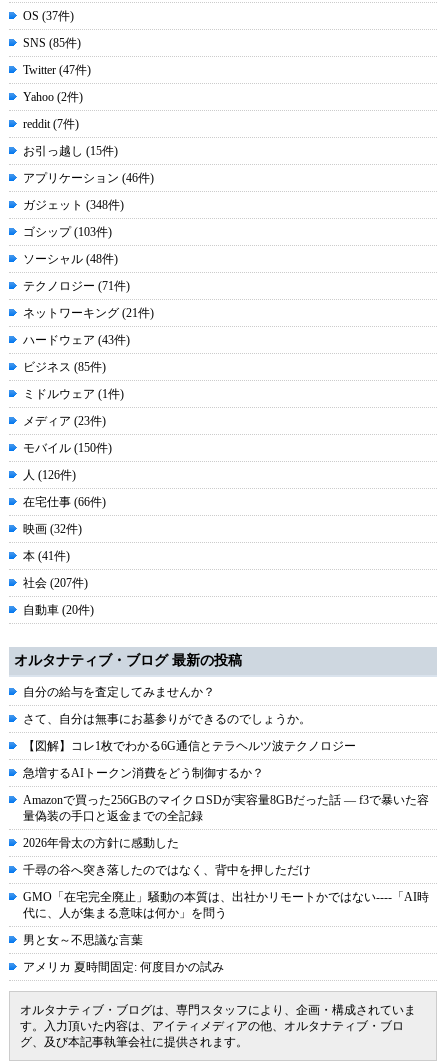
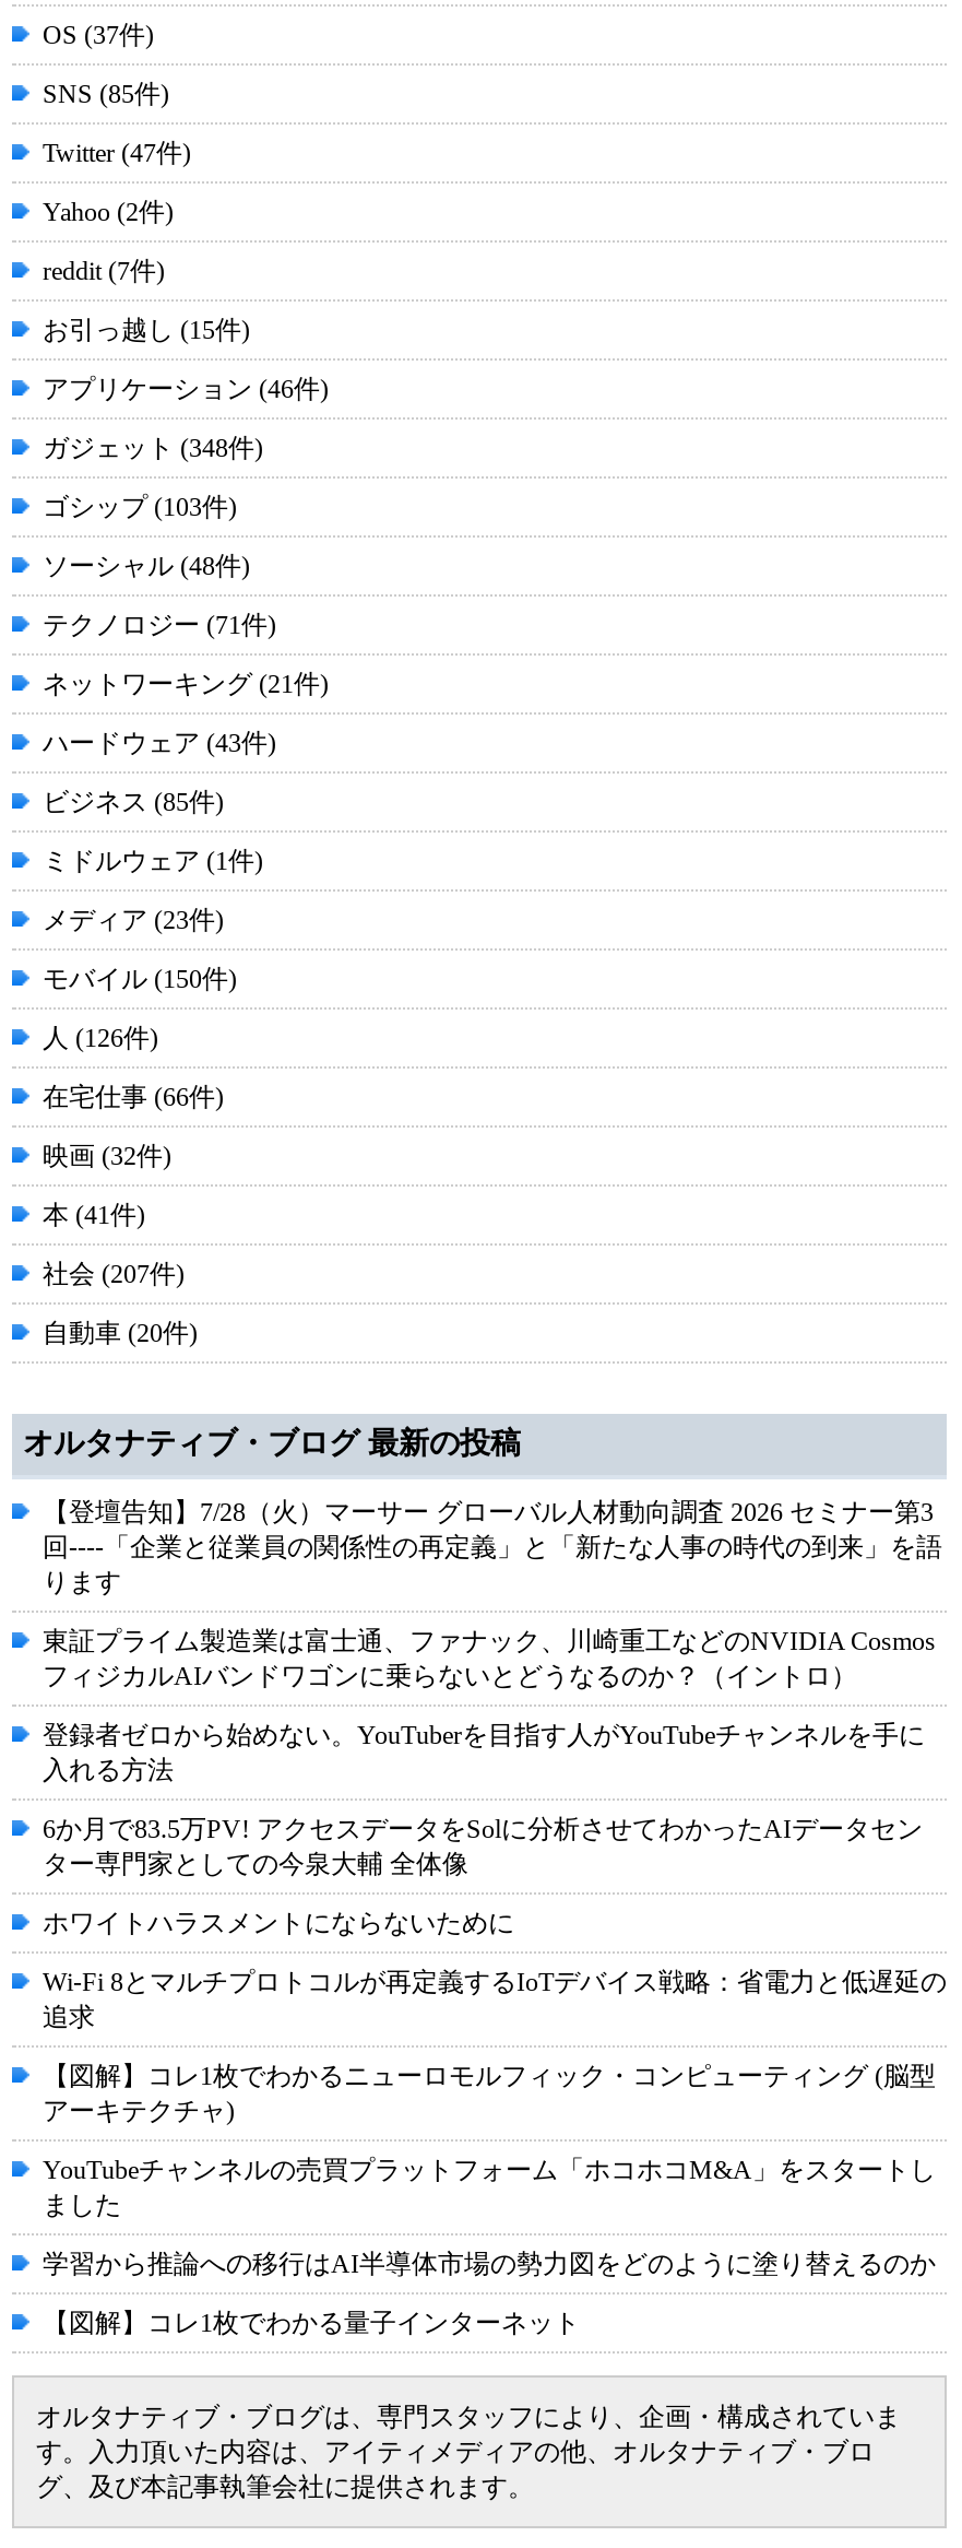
- 自分の給与を査定してみませんか？
+ 【登壇告知】7/28（火）マーサー グローバル人材動向調査 2026 セミナー第3
+ 回----「企業と従業員の関係性の再定義」と「新たな人事の時代の到来」を語
+ ります

- さて、自分は無事にお墓参りができるのでしょうか。
+ 東証プライム製造業は富士通、ファナック、川崎重工などのNVIDIA Cosmos
+ フィジカルAIバンドワゴンに乗らないとどうなるのか？（イントロ）

- 【図解】コレ1枚でわかる6G通信とテラヘルツ波テクノロジー
+ 登録者ゼロから始めない。YouTuberを目指す人がYouTubeチャンネルを手に
+ 入れる方法

- 急増するAIトークン消費をどう制御するか？
+ 6か月で83.5万PV! アクセスデータをSolに分析させてわかったAIデータセン
+ ター専門家としての今泉大輔 全体像

- Amazonで買った256GBのマイクロSDが実容量8GBだった話 ― f3で暴いた容
- 量偽装の手口と返金までの全記録
+ ホワイトハラスメントにならないために

- 2026年骨太の方針に感動した
+ Wi-Fi 8とマルチプロトコルが再定義するIoTデバイス戦略：省電力と低遅延の
+ 追求

- 千尋の谷へ突き落したのではなく、背中を押しただけ
+ 【図解】コレ1枚でわかるニューロモルフィック・コンピューティング (脳型
+ アーキテクチャ)

- GMO「在宅完全廃止」騒動の本質は、出社かリモートかではない----「AI時
- 代に、人が集まる意味は何か」を問う
+ YouTubeチャンネルの売買プラットフォーム「ホコホコM&A」をスタートし
+ ました

- 男と女～不思議な言葉
+ 学習から推論への移行はAI半導体市場の勢力図をどのように塗り替えるのか

- アメリカ 夏時間固定: 何度目かの試み
+ 【図解】コレ1枚でわかる量子インターネット
